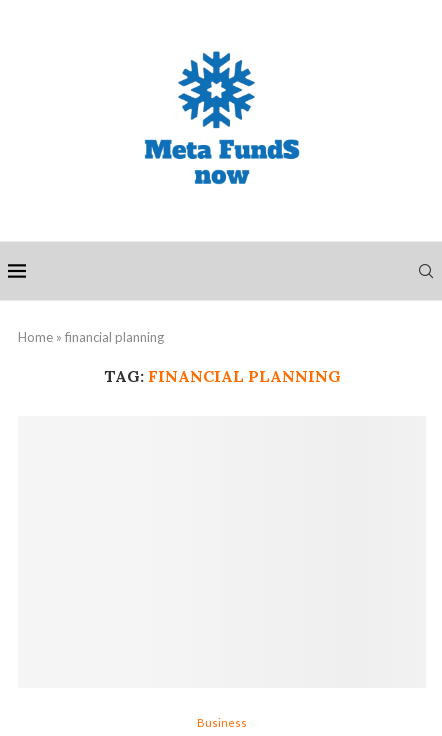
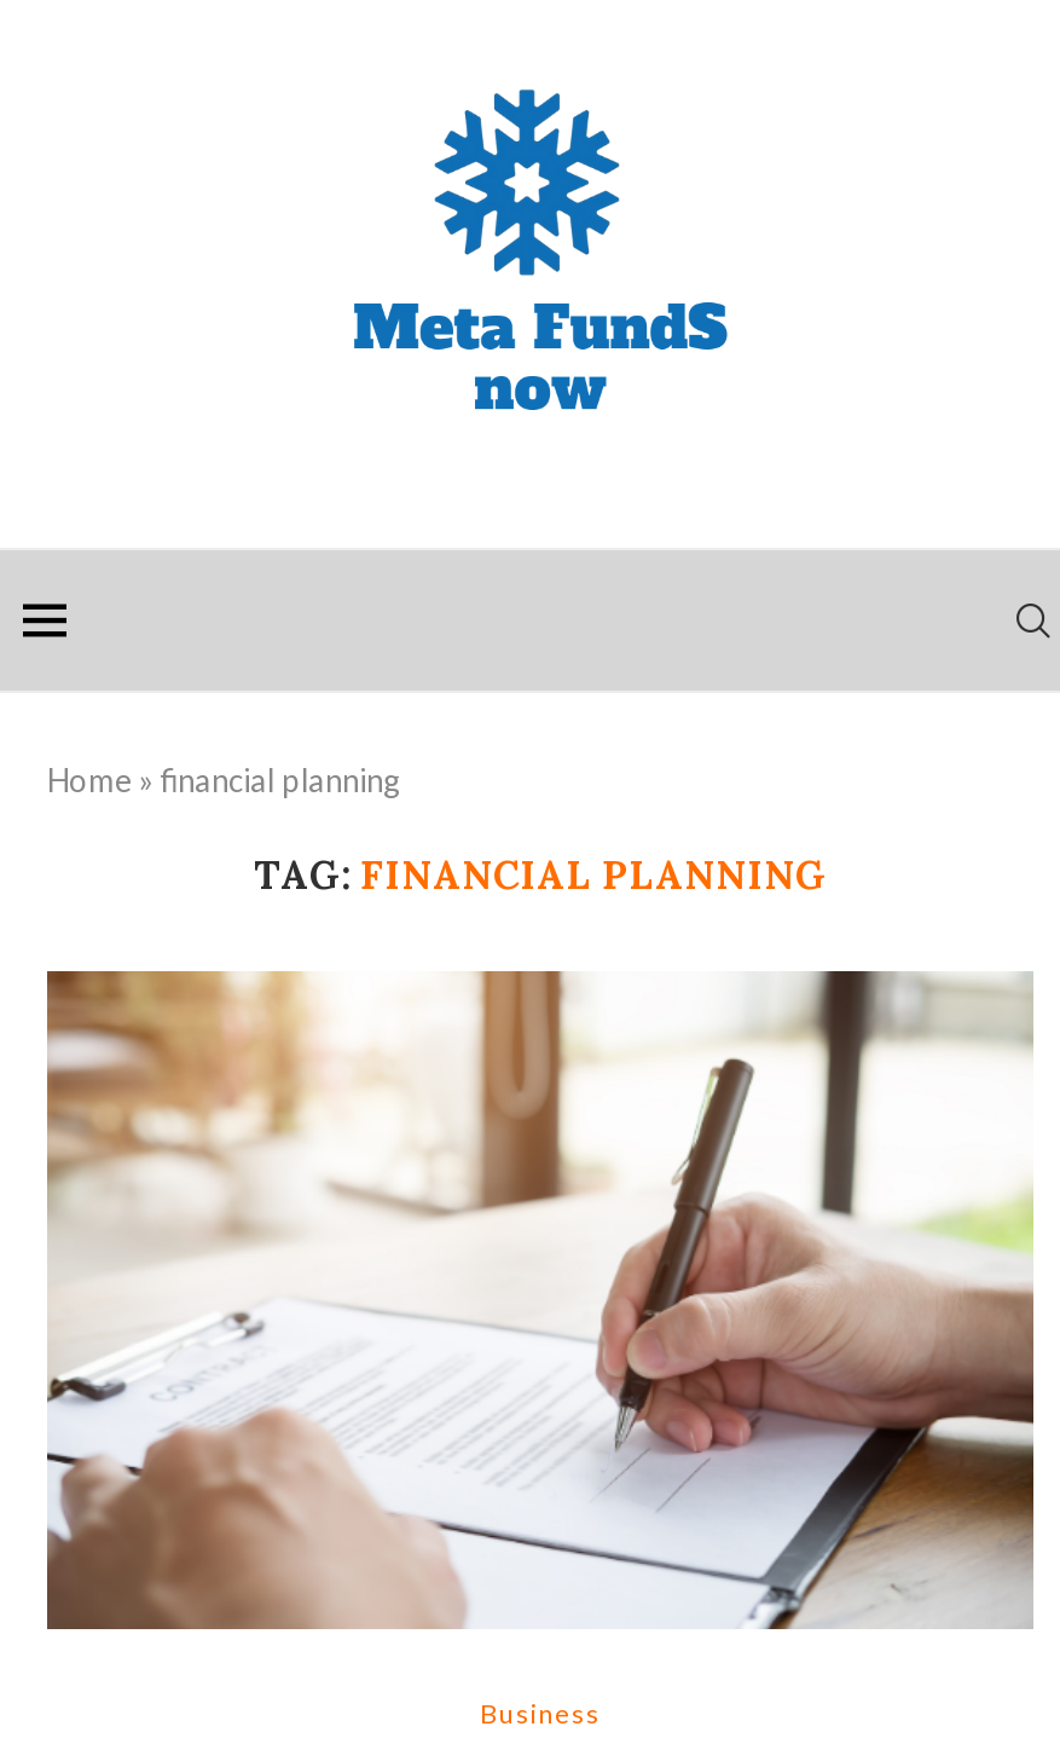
+ [image]
